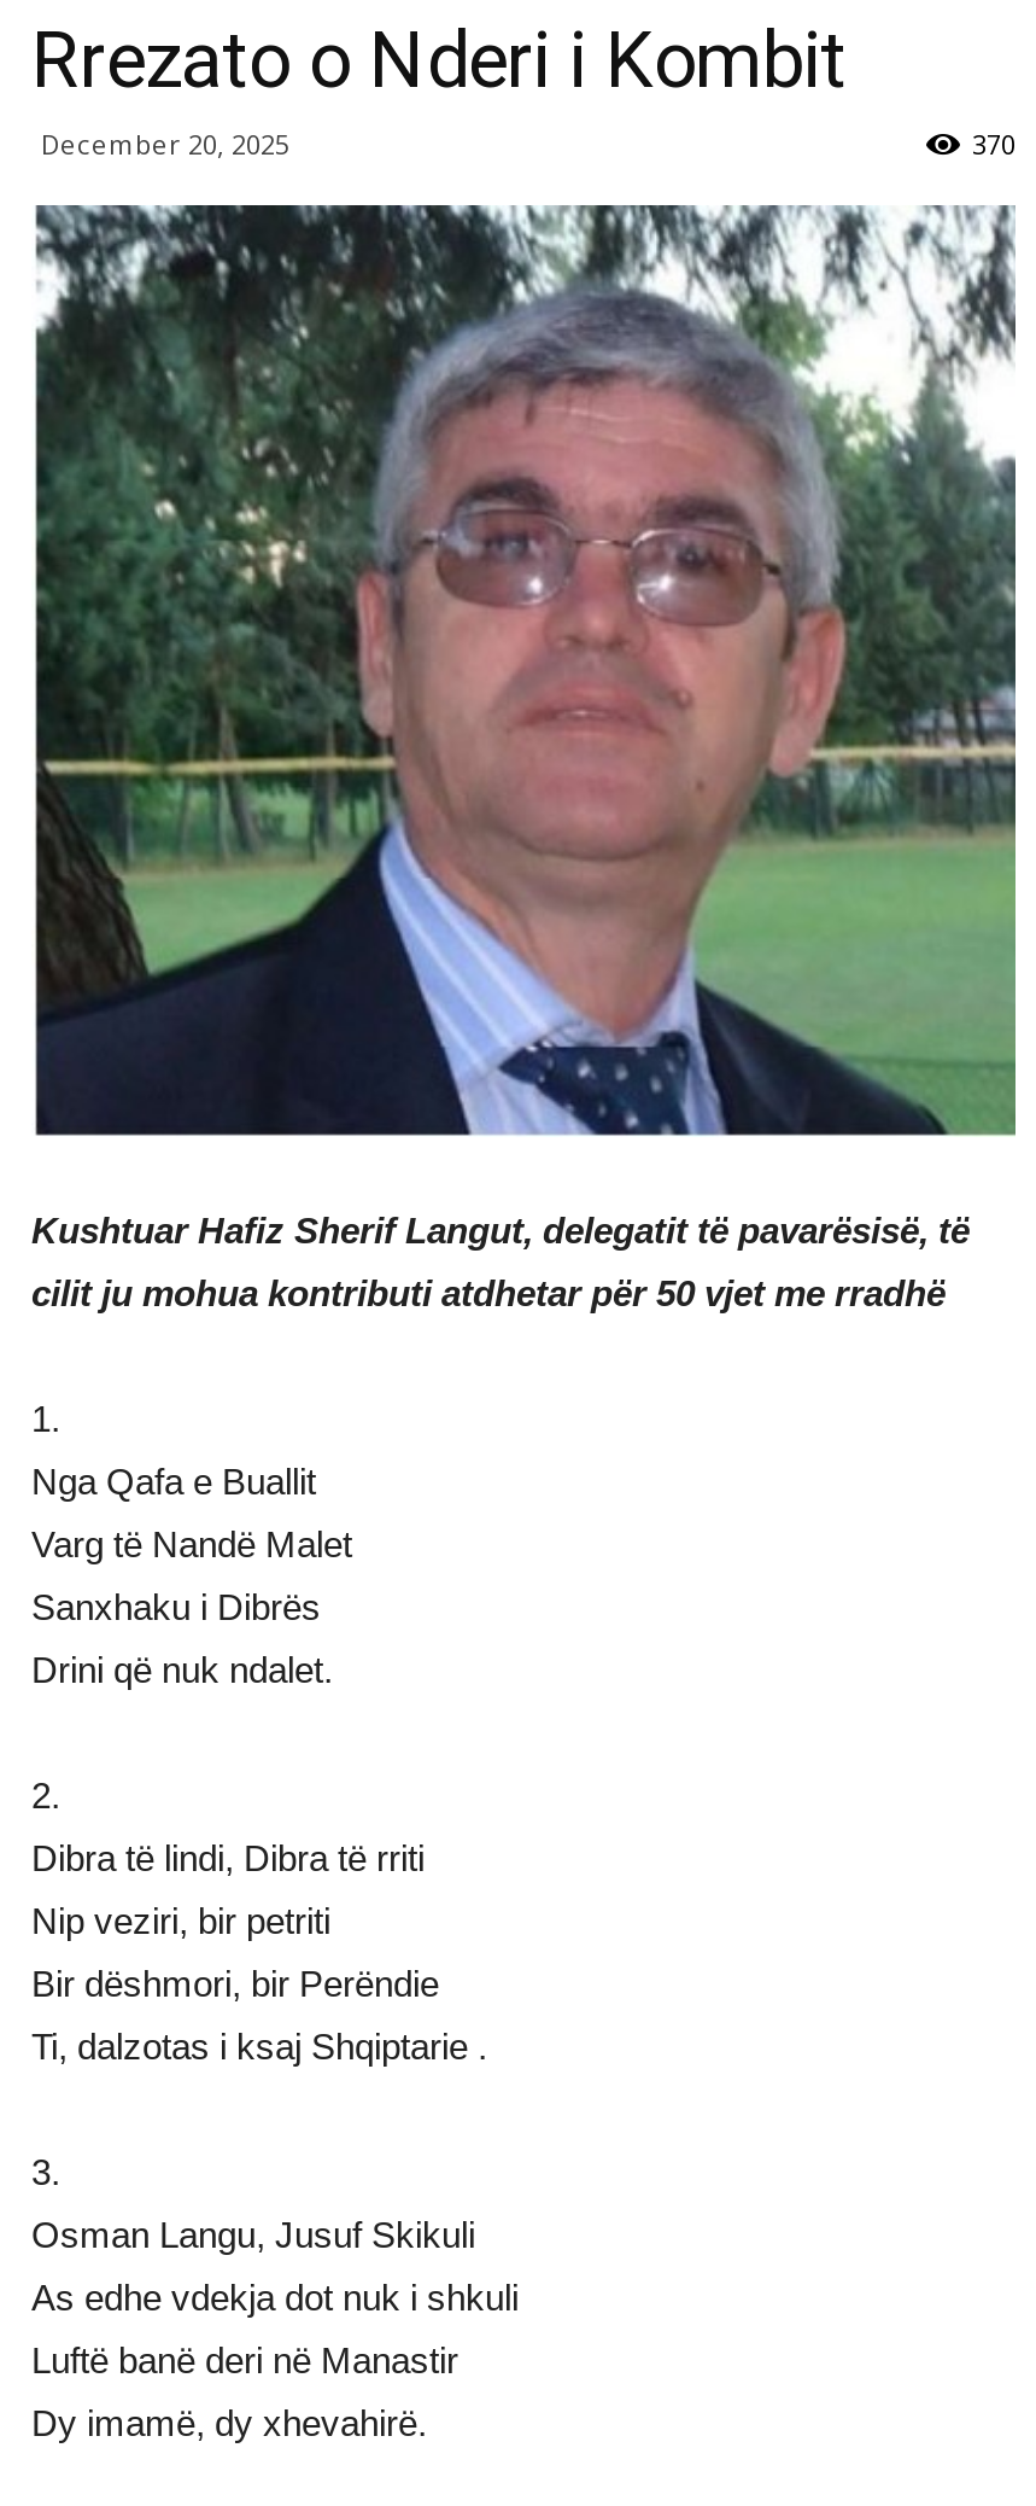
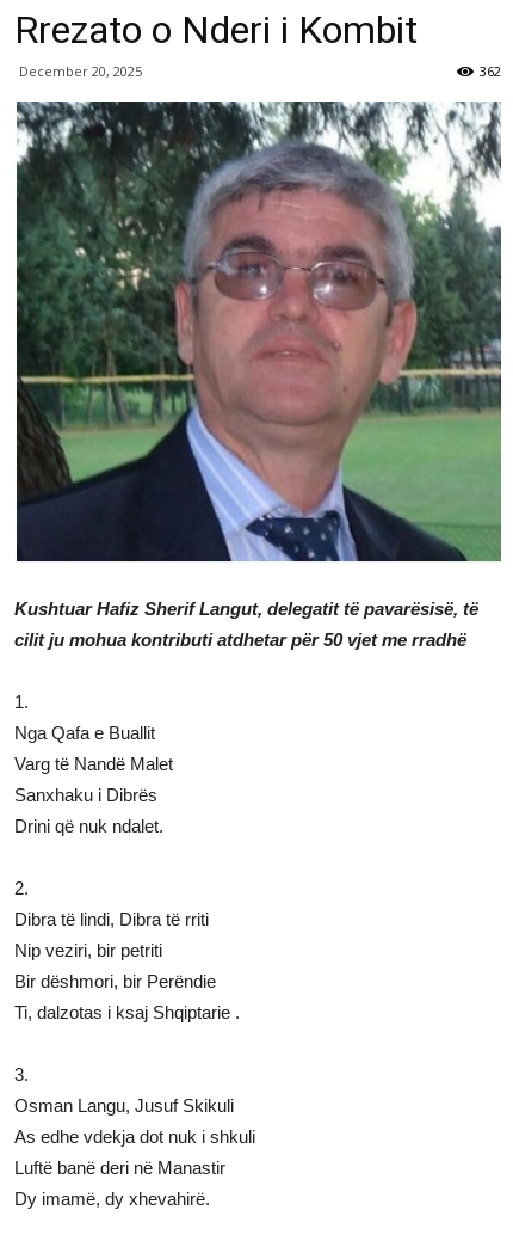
- 370
+ 362
